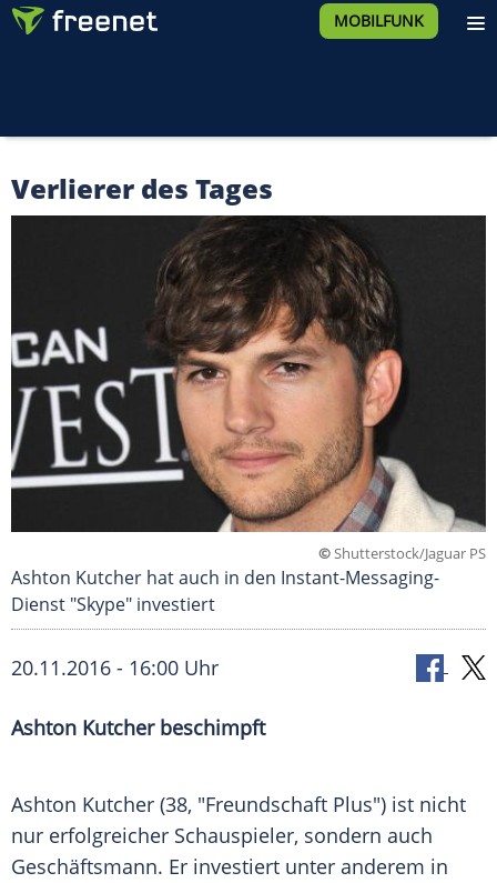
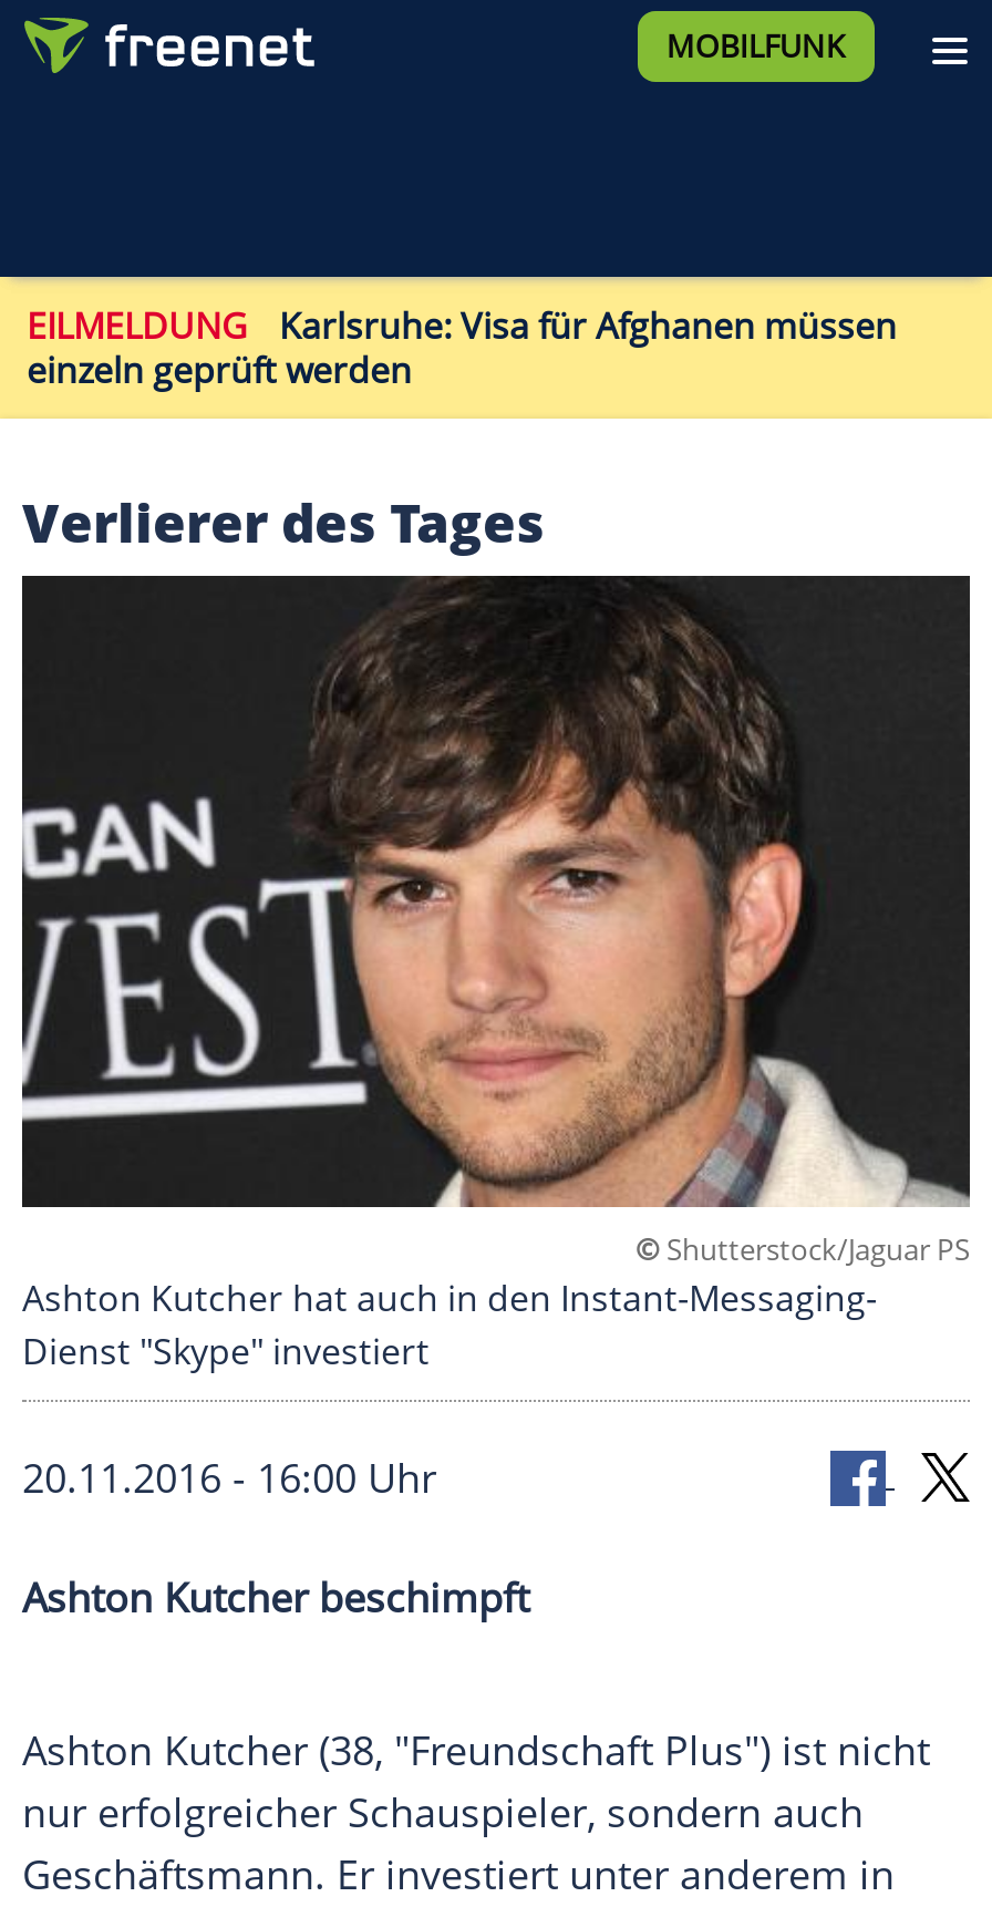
+ EILMELDUNG Karlsruhe: Visa für Afghanen müssen
+ einzeln geprüft werden
